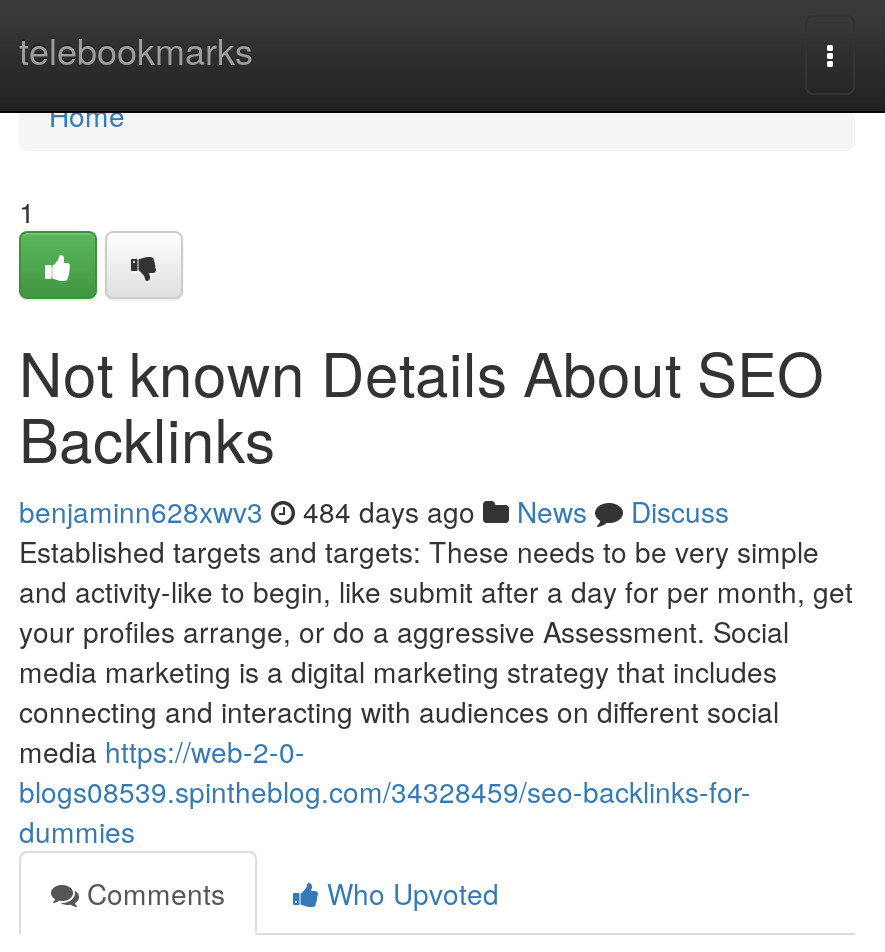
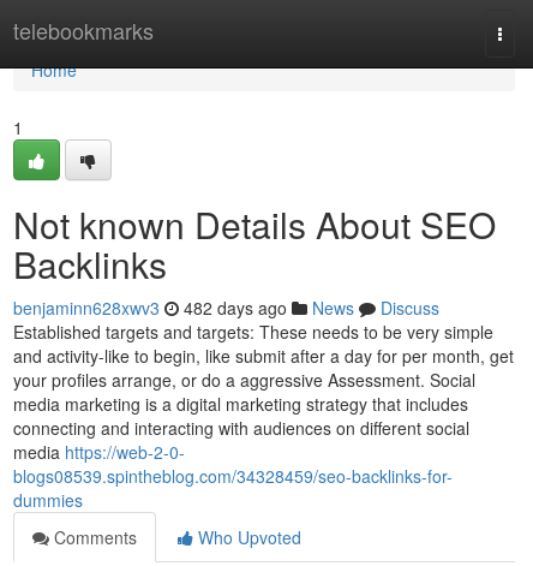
- benjaminn628xwv3 484 days ago News Discuss
+ benjaminn628xwv3 482 days ago News Discuss
